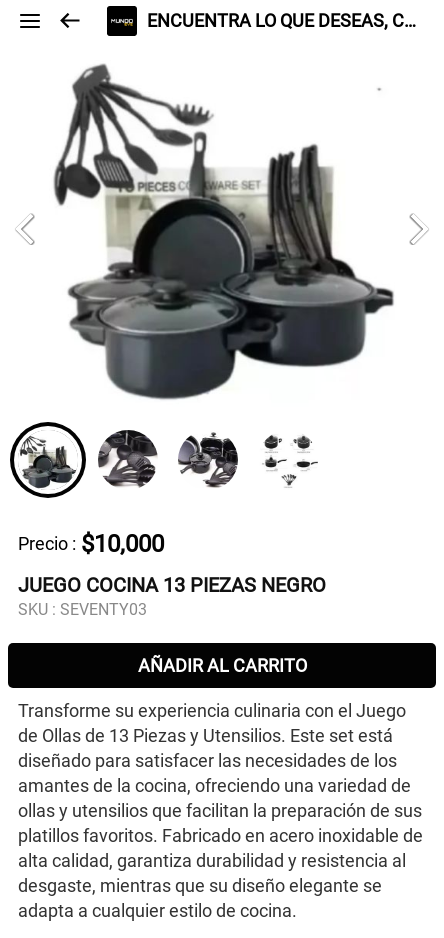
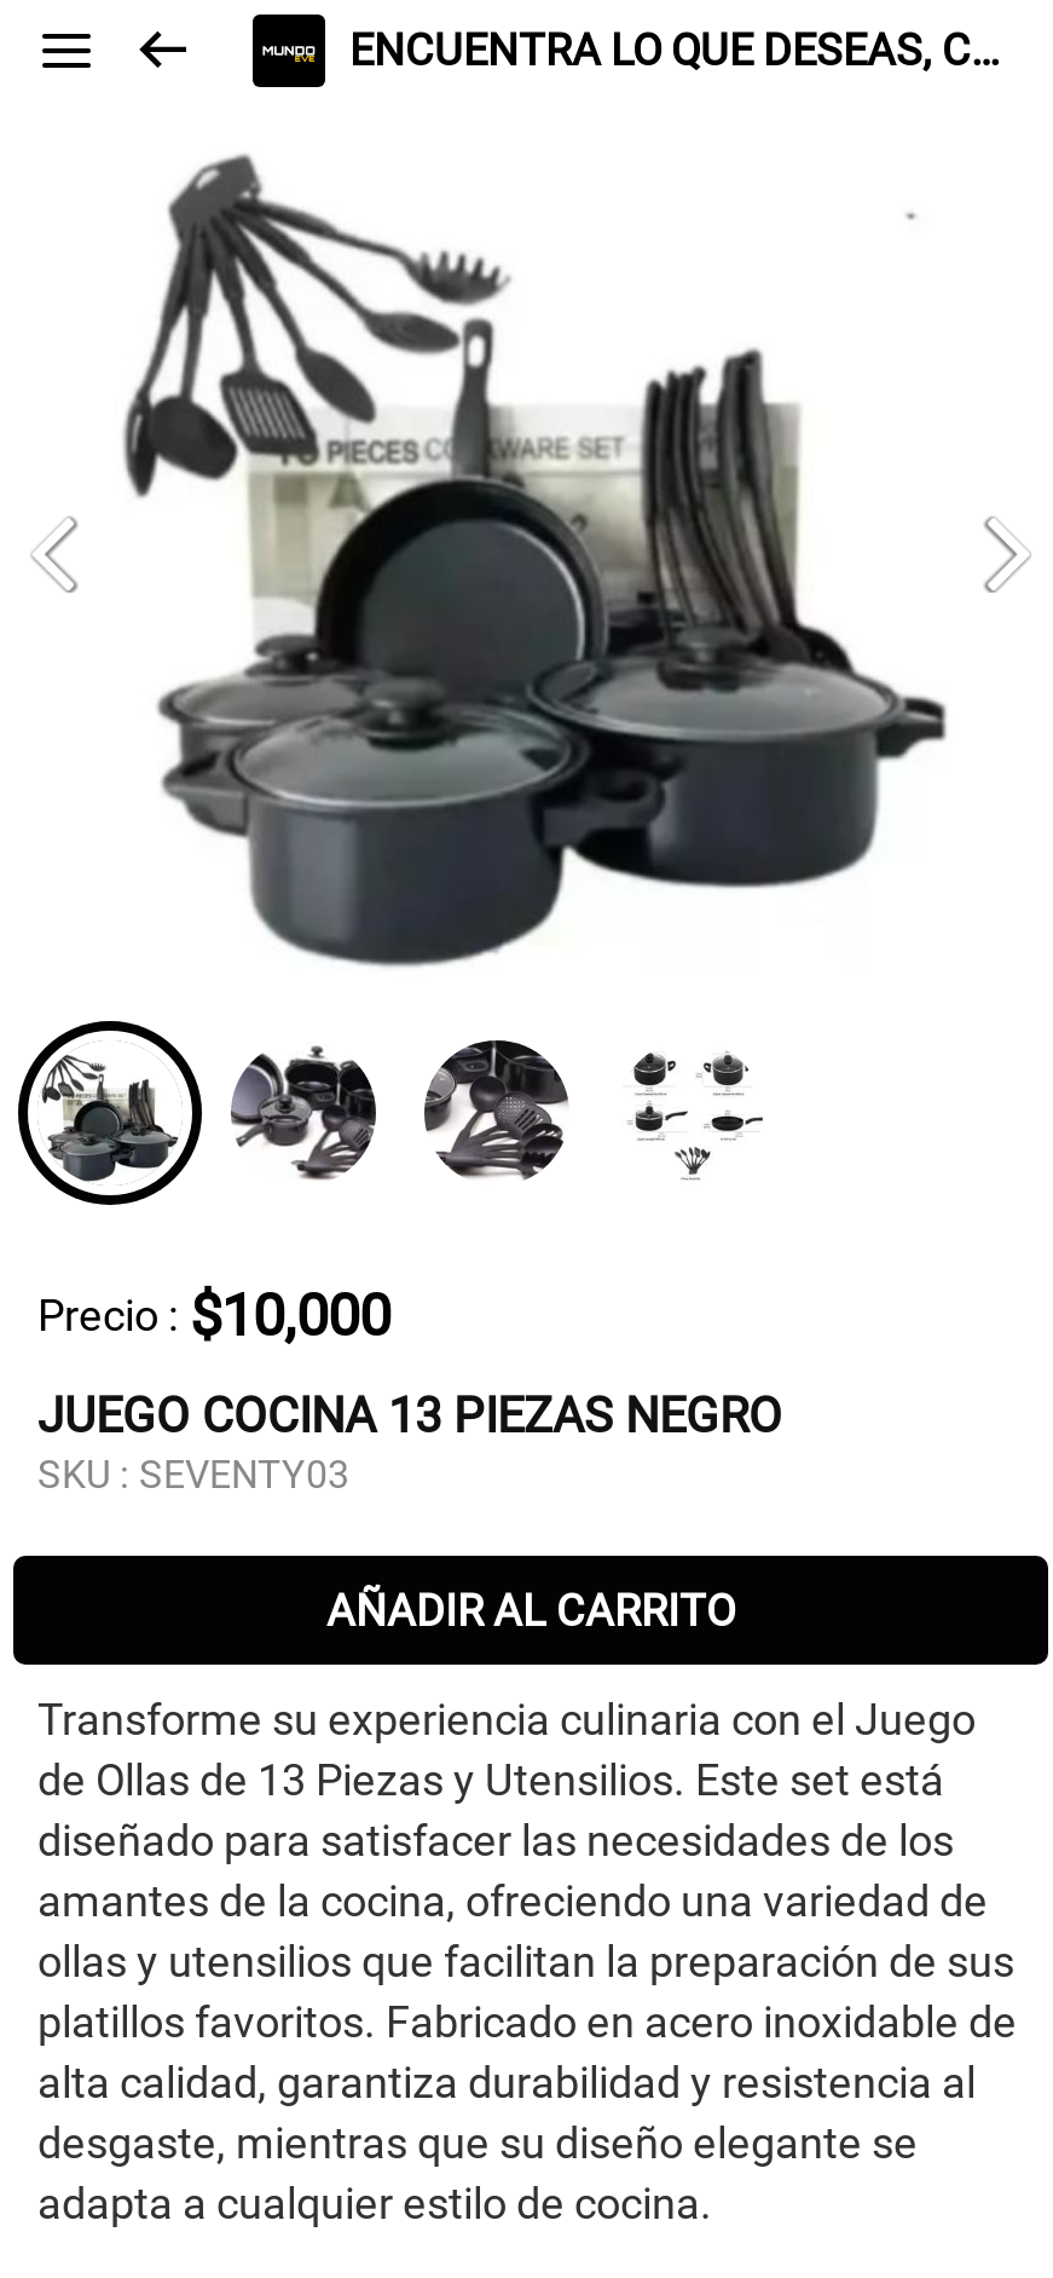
- [image]
+ [image]

- [image]
+ [image]
